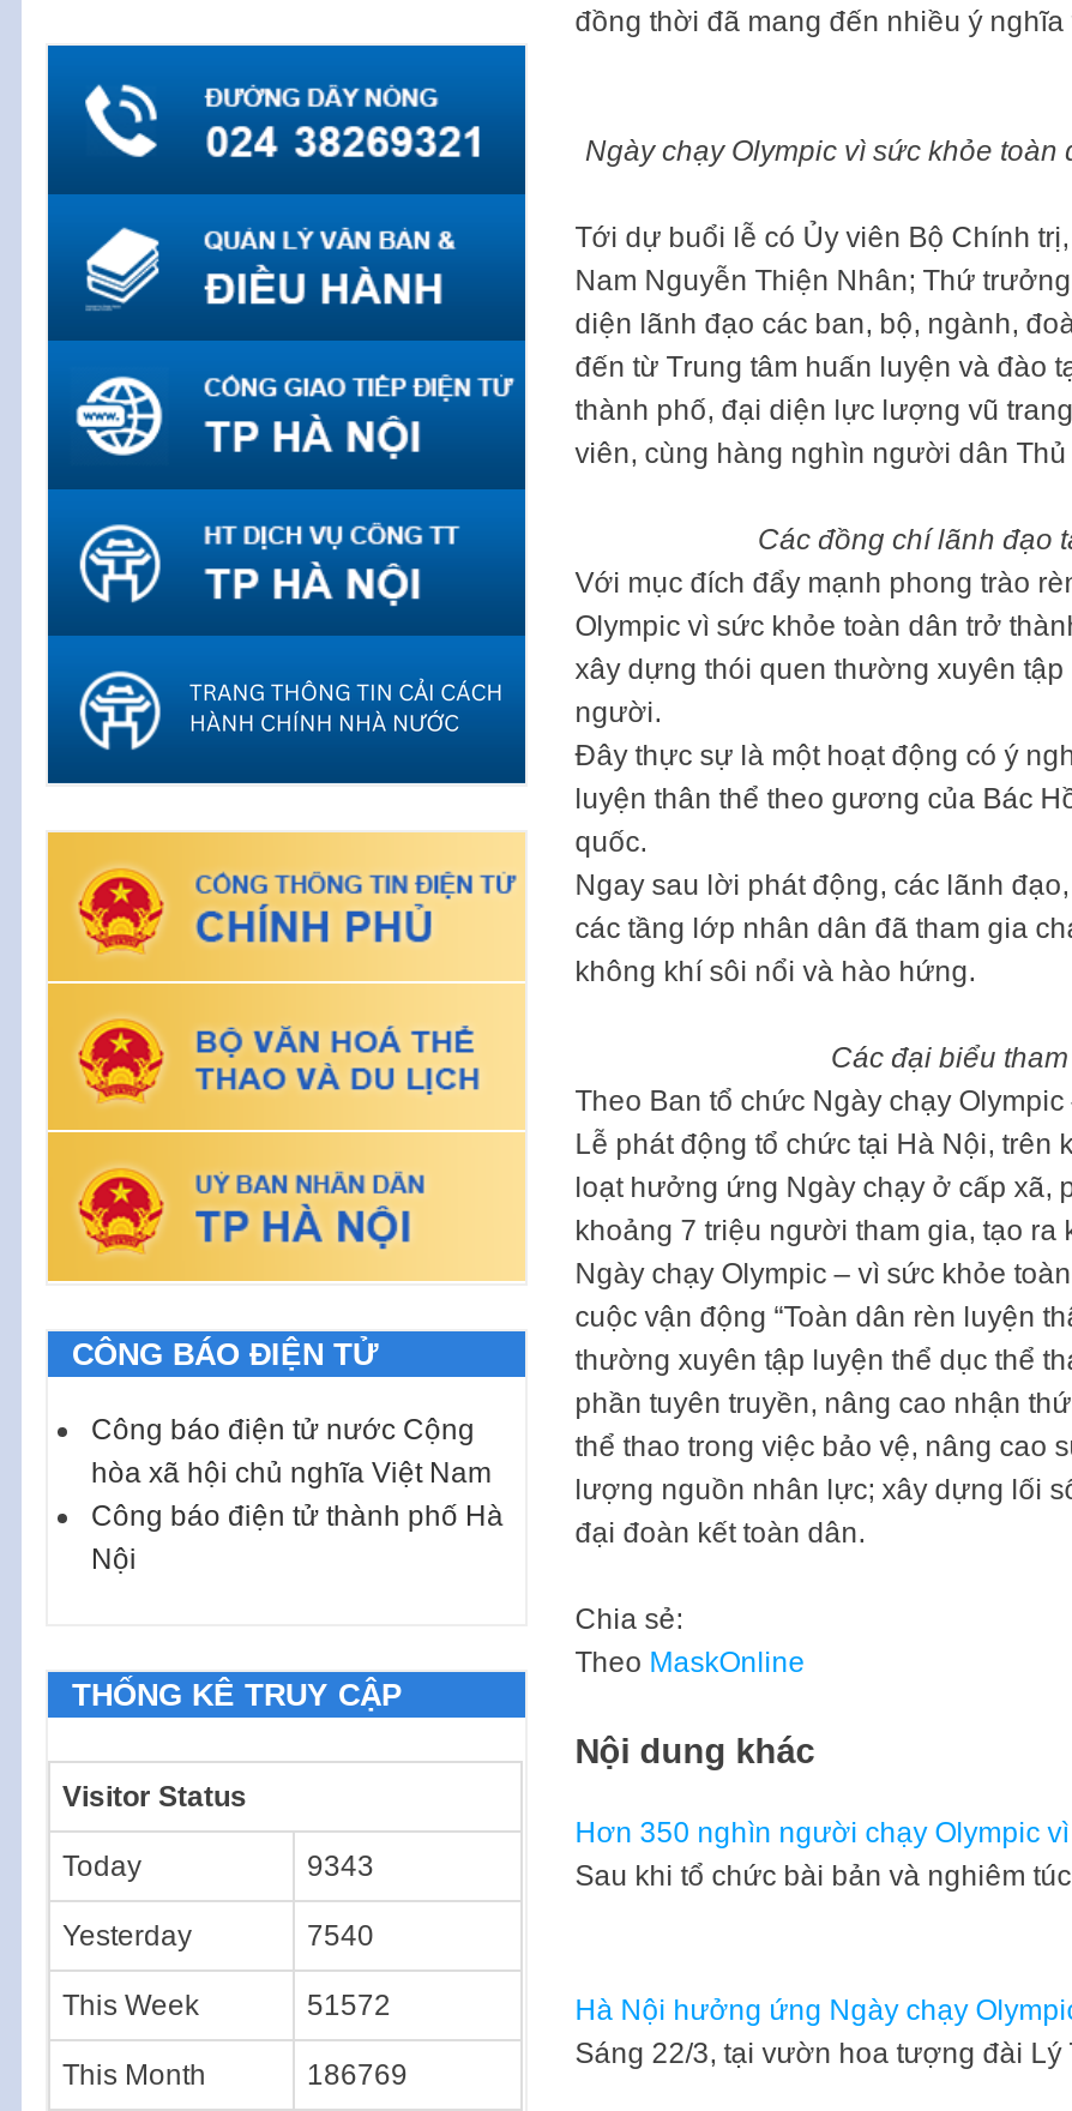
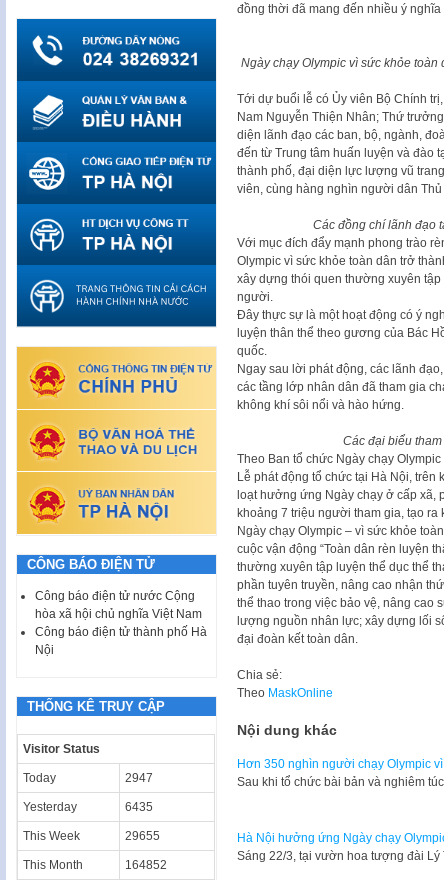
- 9343
+ 2947

- 7540
+ 6435

- 51572
+ 29655

- 186769
+ 164852
